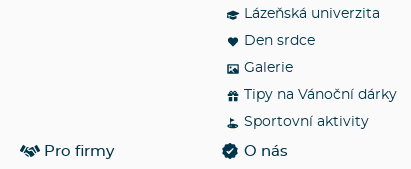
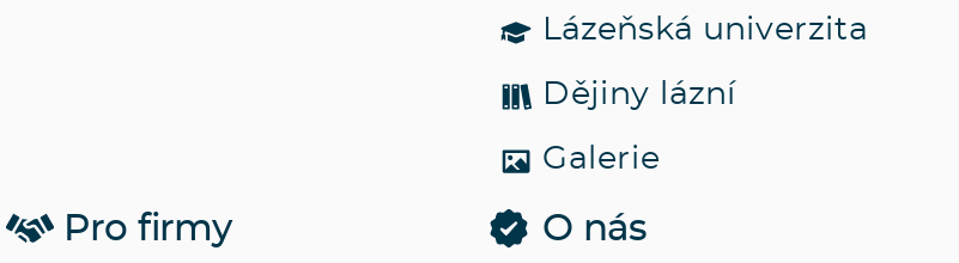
- Den srdce
+ Dějiny lázní

- Tipy na Vánoční dárky
- Sportovní aktivity
